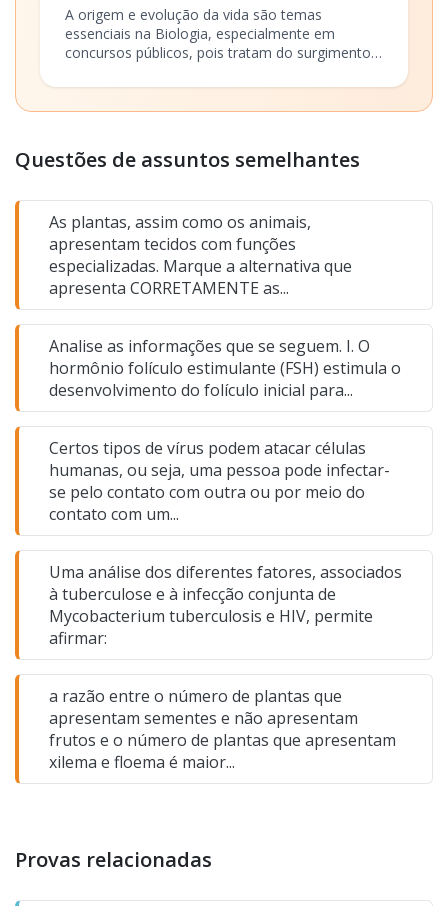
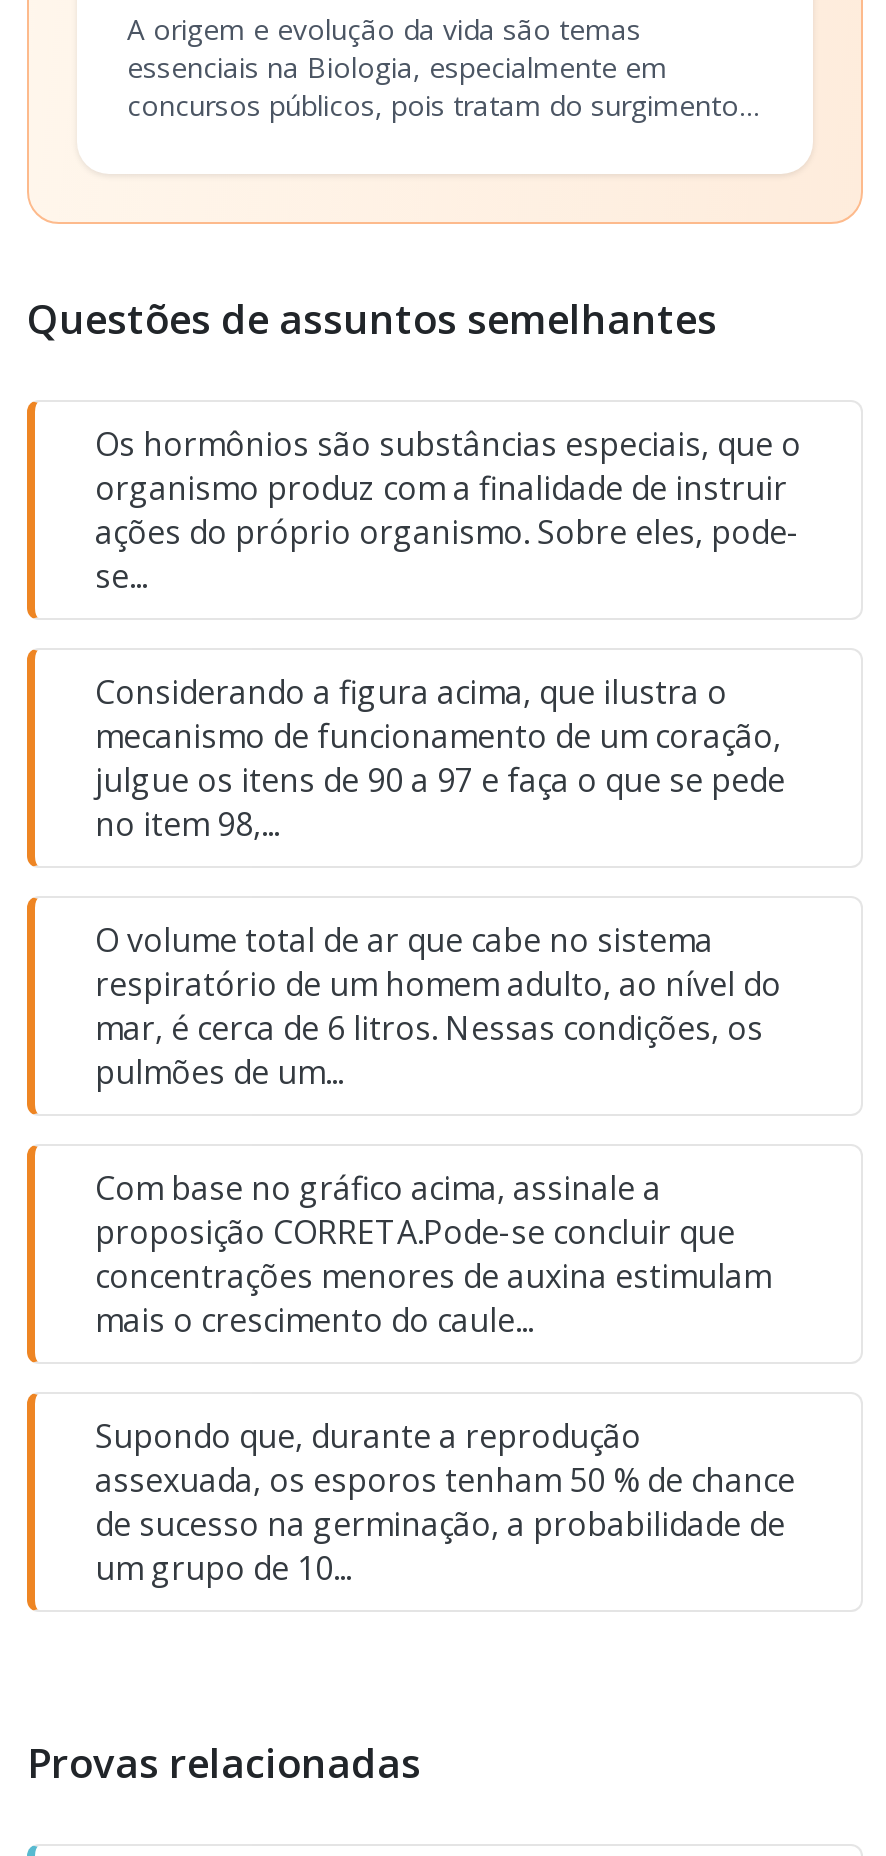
- As plantas, assim como os animais,
- apresentam tecidos com funções
- especializadas. Marque a alternativa que
- apresenta CORRETAMENTE as...
+ Os hormônios são substâncias especiais, que o
+ organismo produz com a finalidade de instruir
+ ações do próprio organismo. Sobre eles, pode-
+ se...

- Analise as informações que se seguem. I. O
- hormônio folículo estimulante (FSH) estimula o
- desenvolvimento do folículo inicial para...
+ Considerando a figura acima, que ilustra o
+ mecanismo de funcionamento de um coração,
+ julgue os itens de 90 a 97 e faça o que se pede
+ no item 98,...

- Certos tipos de vírus podem atacar células
- humanas, ou seja, uma pessoa pode infectar-
- se pelo contato com outra ou por meio do
- contato com um...
+ O volume total de ar que cabe no sistema
+ respiratório de um homem adulto, ao nível do
+ mar, é cerca de 6 litros. Nessas condições, os
+ pulmões de um...

- Uma análise dos diferentes fatores, associados
- à tuberculose e à infecção conjunta de
- Mycobacterium tuberculosis e HIV, permite
- afirmar:
+ Com base no gráfico acima, assinale a
+ proposição CORRETA.Pode-se concluir que
+ concentrações menores de auxina estimulam
+ mais o crescimento do caule...

- a razão entre o número de plantas que
- apresentam sementes e não apresentam
- frutos e o número de plantas que apresentam
- xilema e floema é maior...
+ Supondo que, durante a reprodução
+ assexuada, os esporos tenham 50 % de chance
+ de sucesso na germinação, a probabilidade de
+ um grupo de 10...
